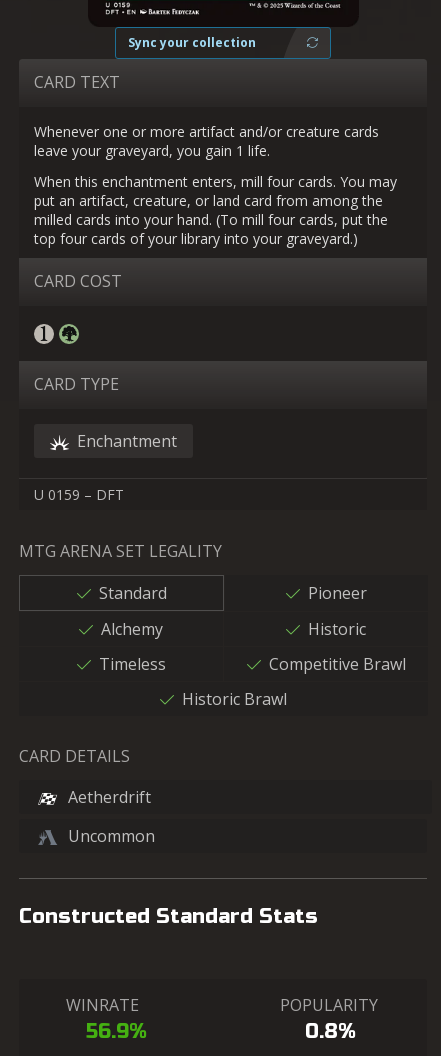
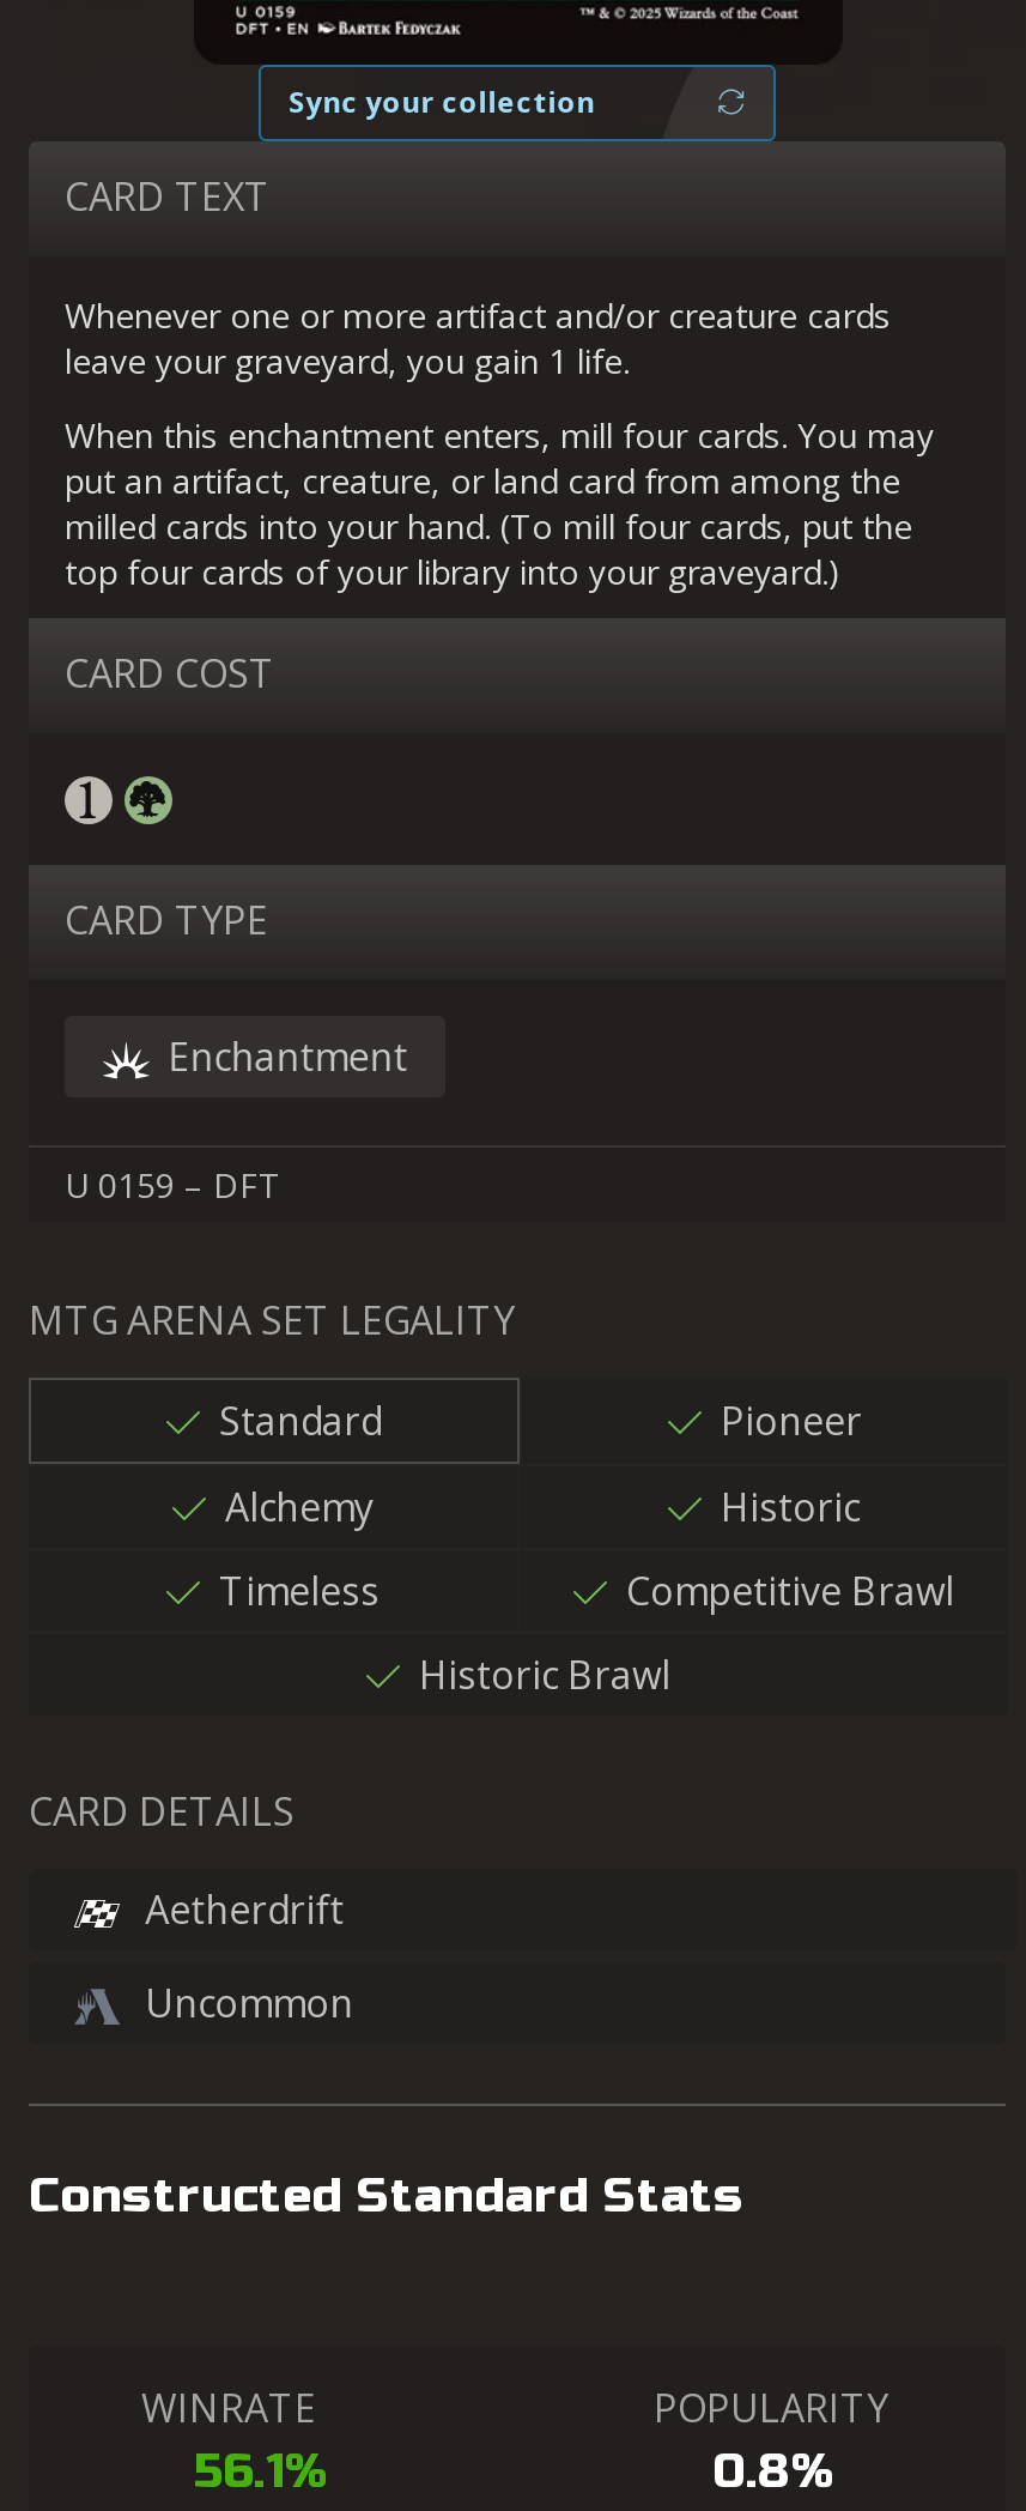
- 56.9%
+ 56.1%
